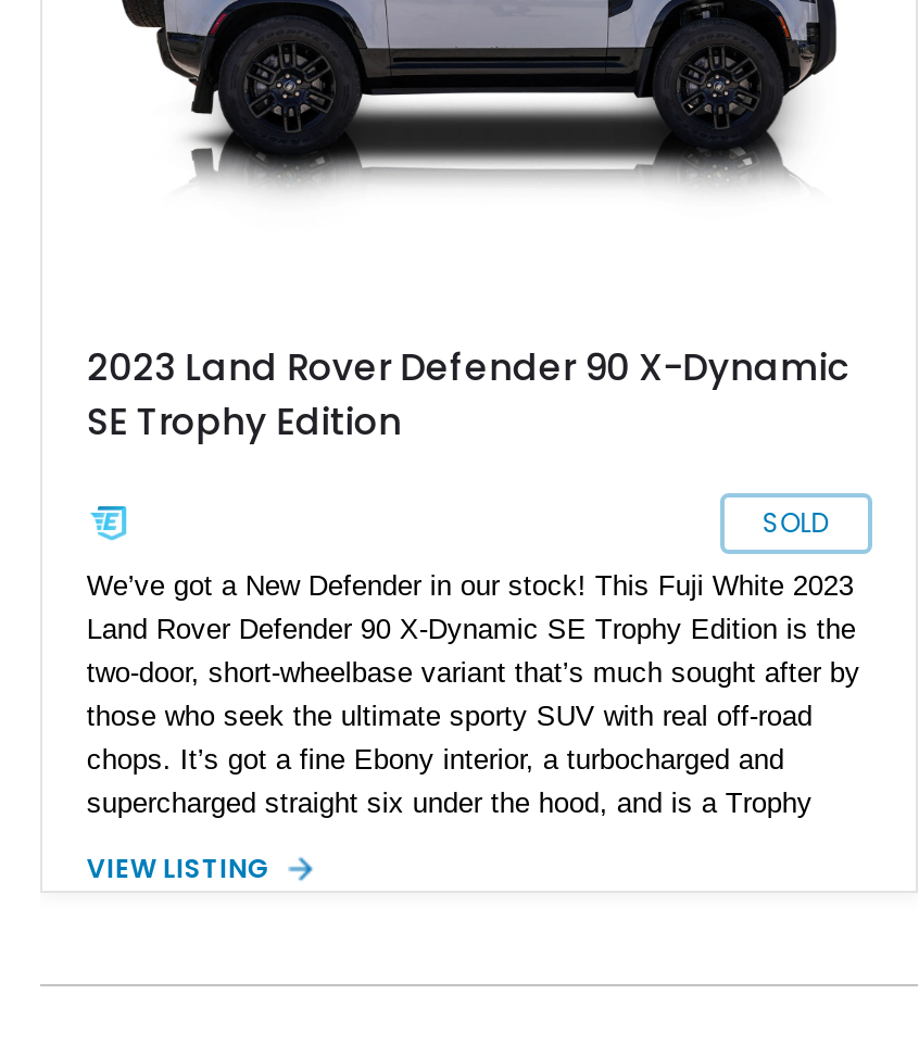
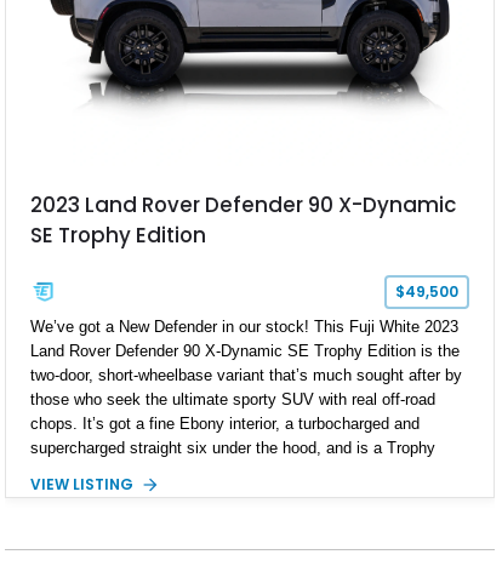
- SOLD
+ $49,500
